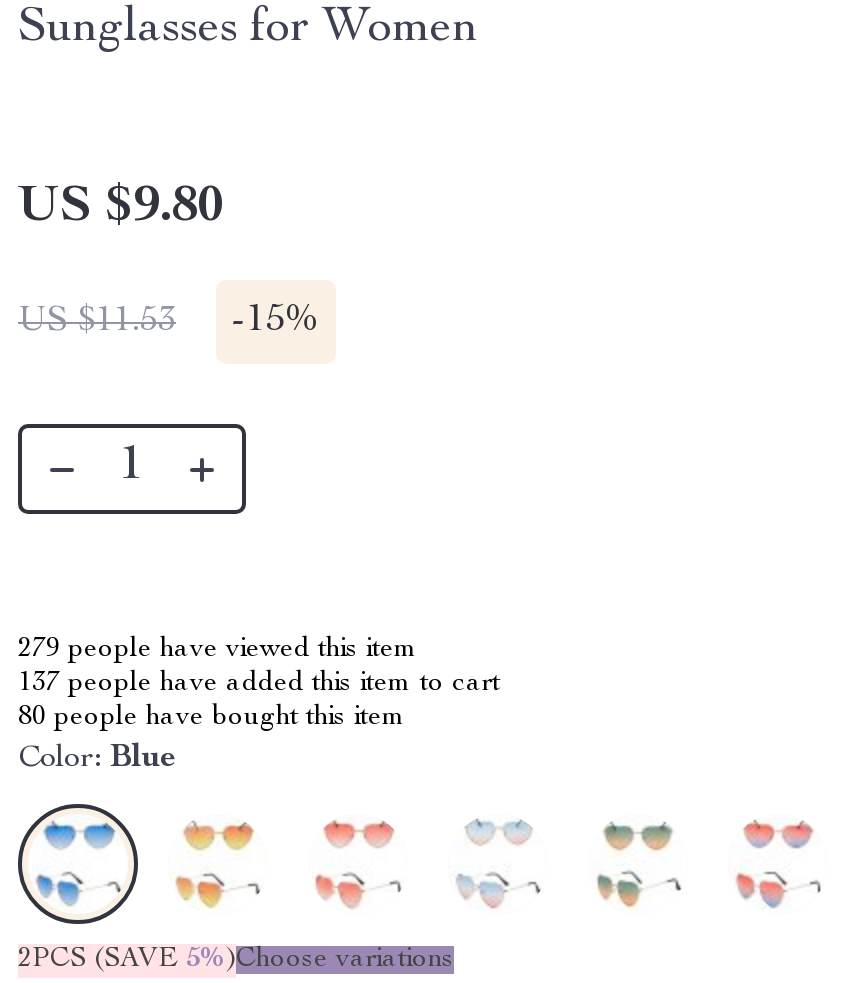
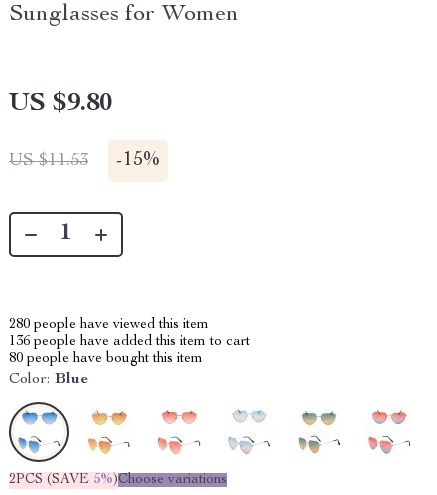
- 279 people have viewed this item
+ 280 people have viewed this item

- 137 people have added this item to cart
+ 136 people have added this item to cart
